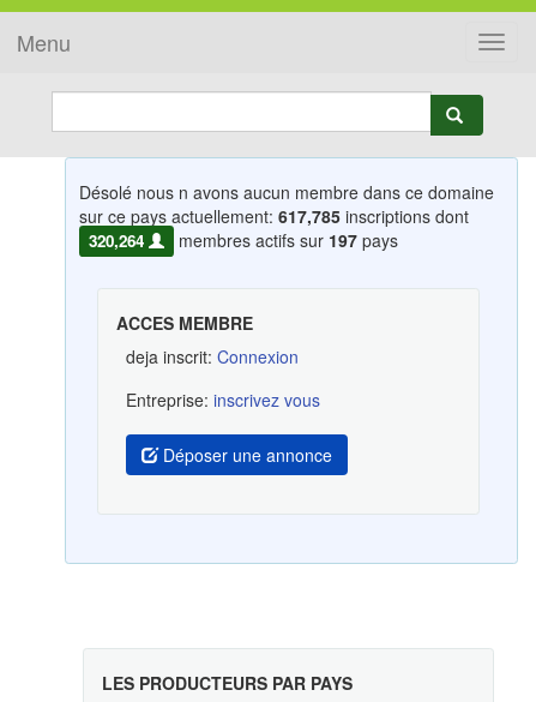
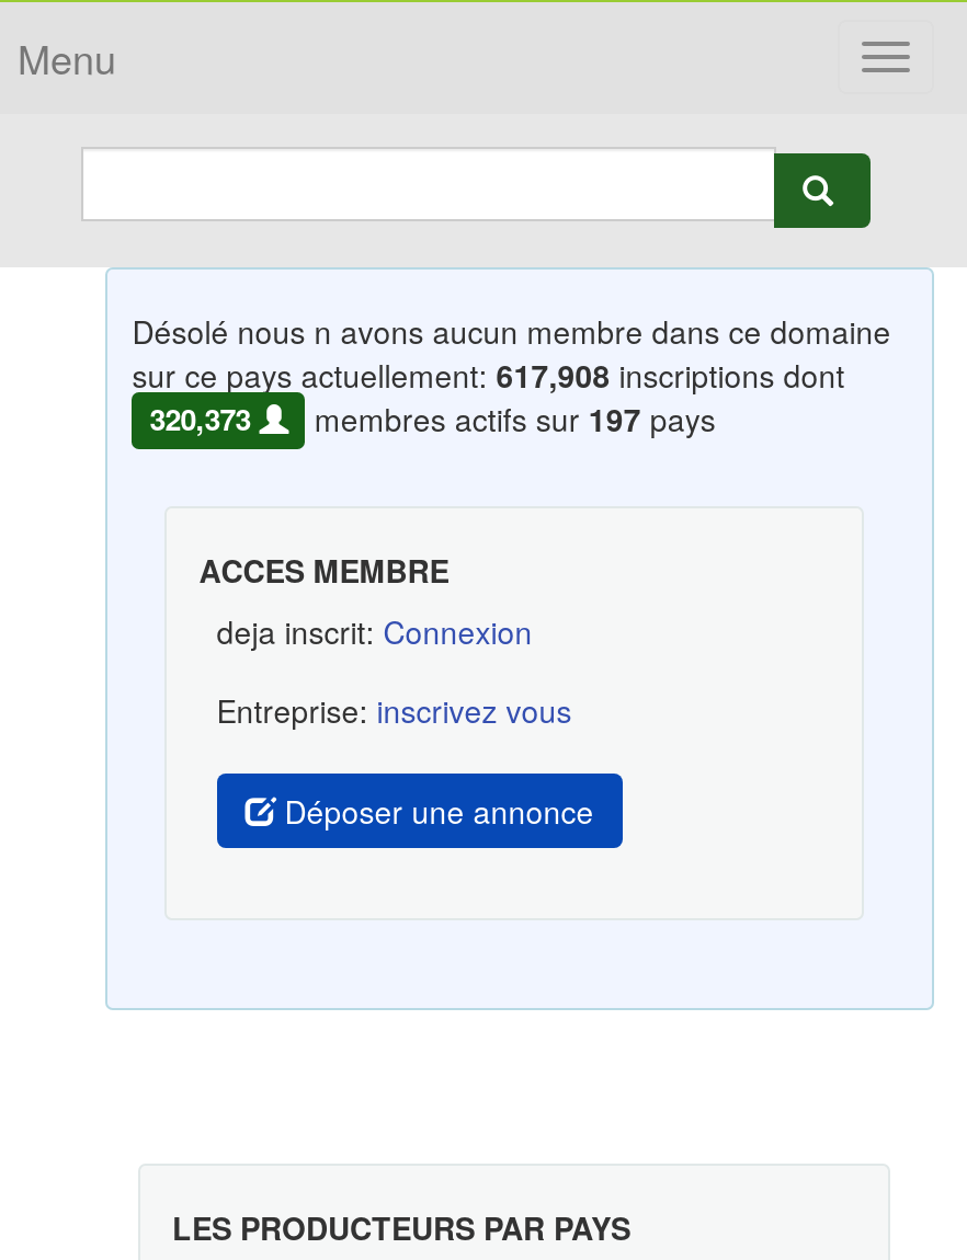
- sur ce pays actuellement: 617,785 inscriptions dont
+ sur ce pays actuellement: 617,908 inscriptions dont

- 320,264 membres actifs sur 197 pays
+ 320,373 membres actifs sur 197 pays
